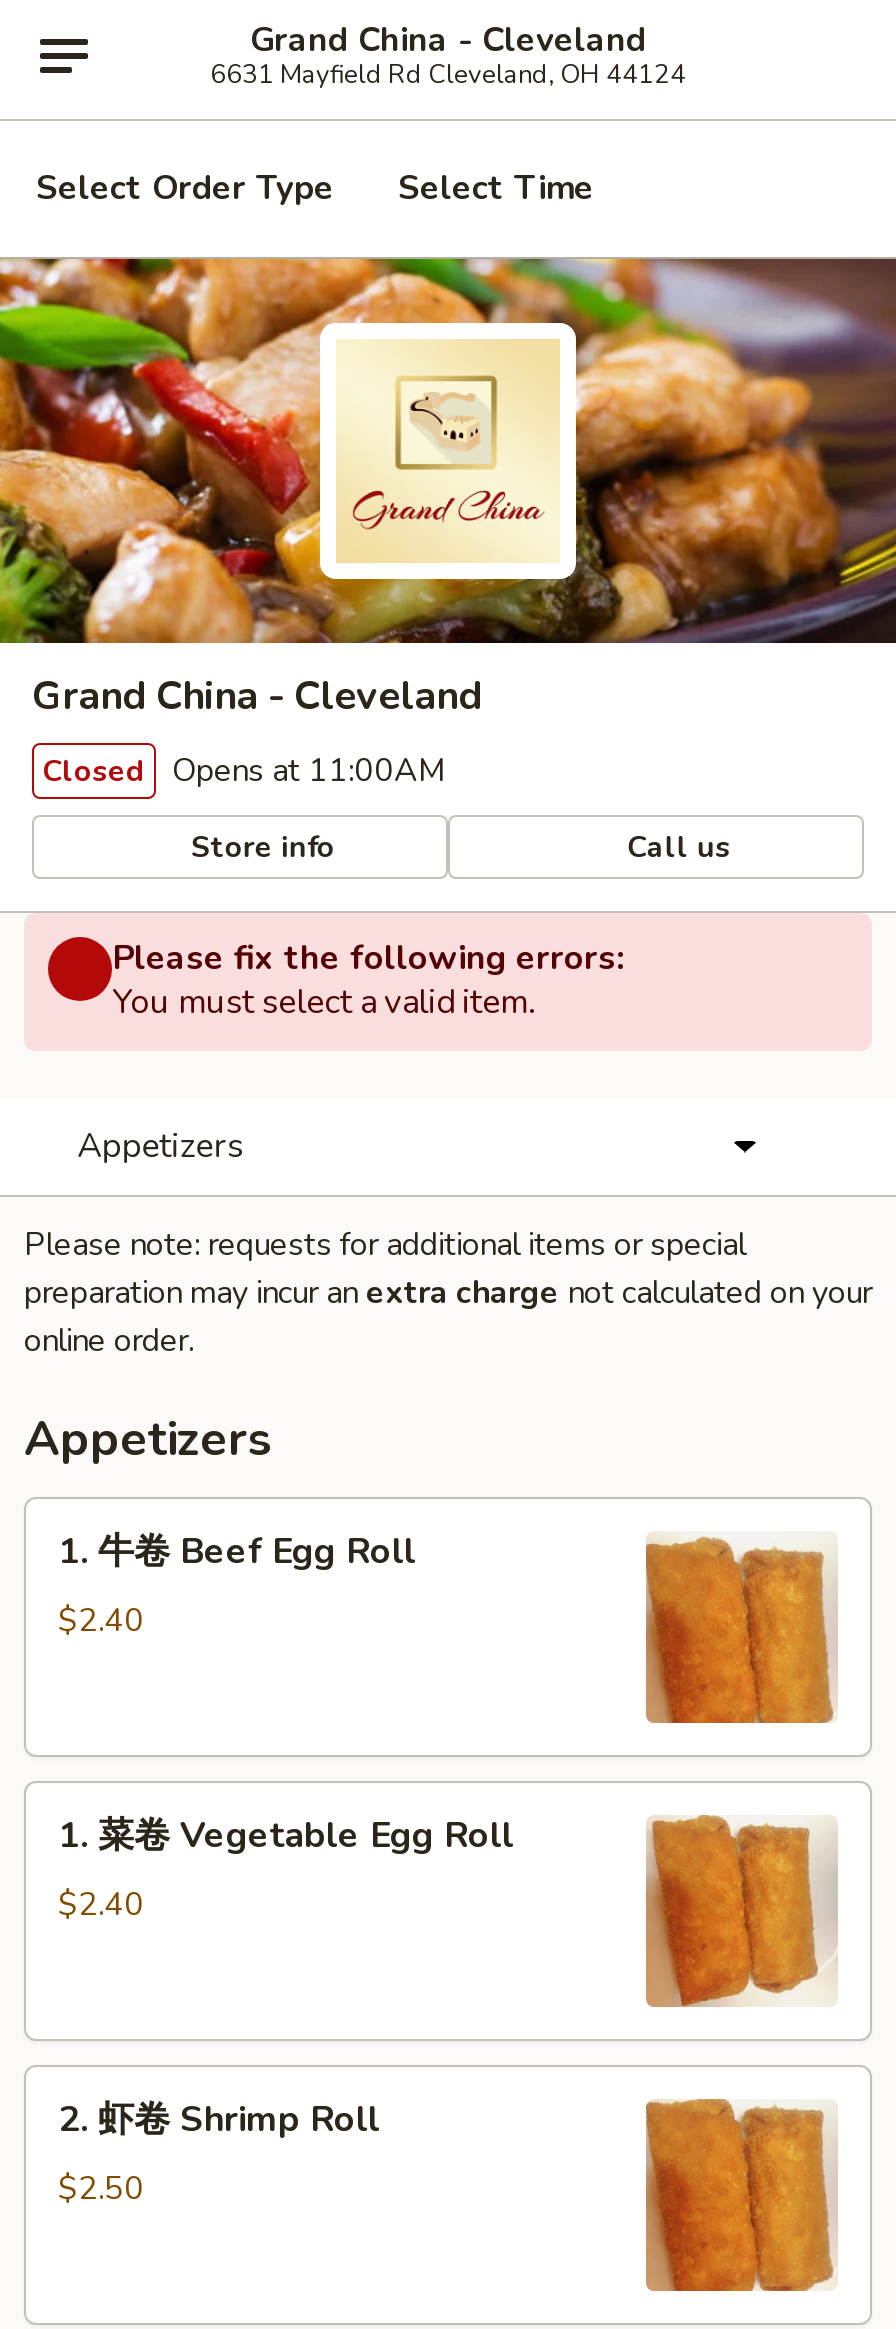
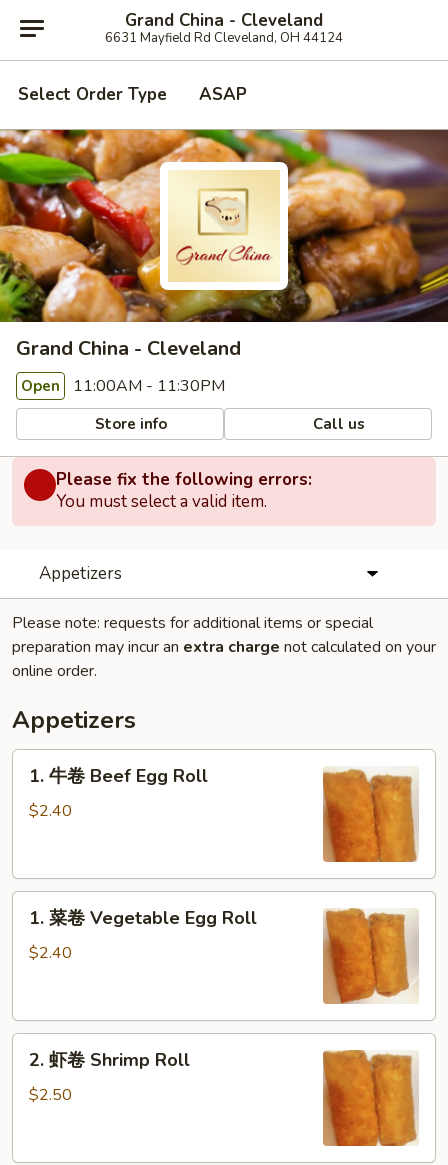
- Select Time
+ ASAP

- Closed Opens at 11:00AM
+ Open 11:00AM - 11:30PM
